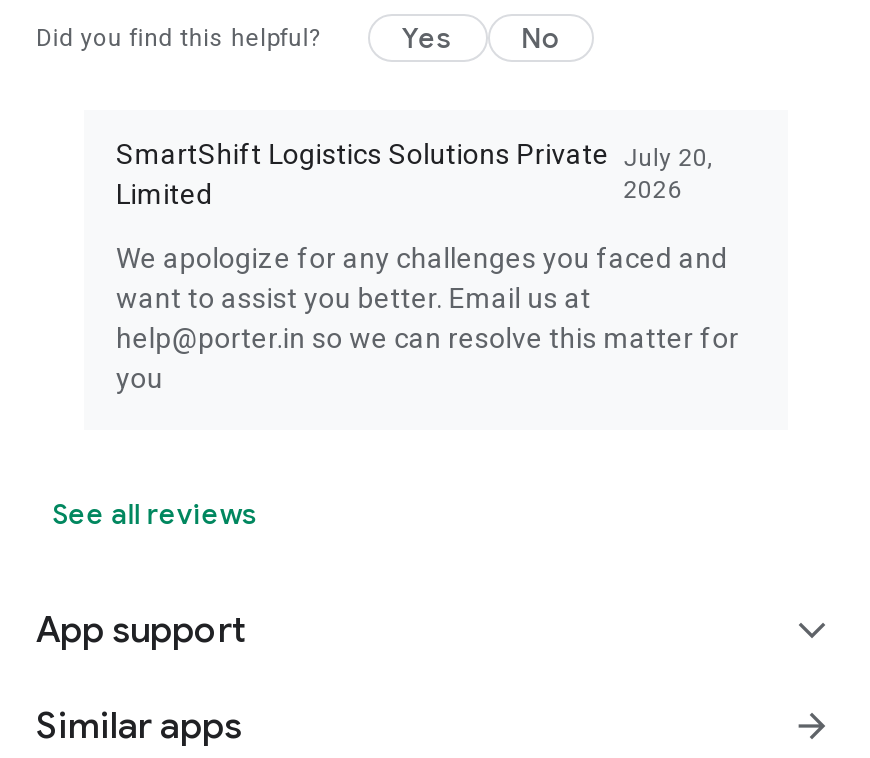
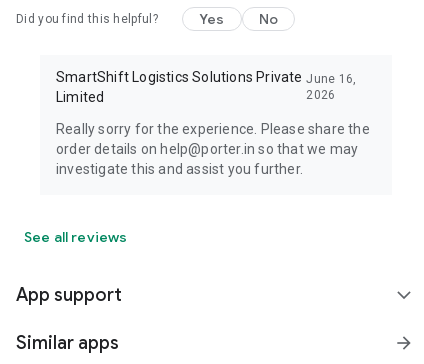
- SmartShift Logistics Solutions Private July 20,
+ SmartShift Logistics Solutions Private June 16,

- We apologize for any challenges you faced and
- want to assist you better. Email us at
- help@porter.in so we can resolve this matter for
- you
+ Really sorry for the experience. Please share the
+ order details on help@porter.in so that we may
+ investigate this and assist you further.
